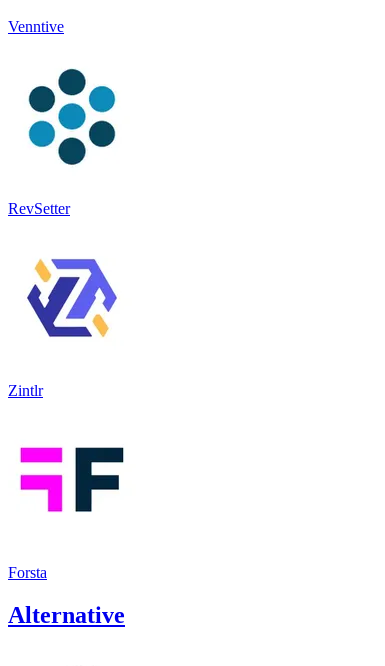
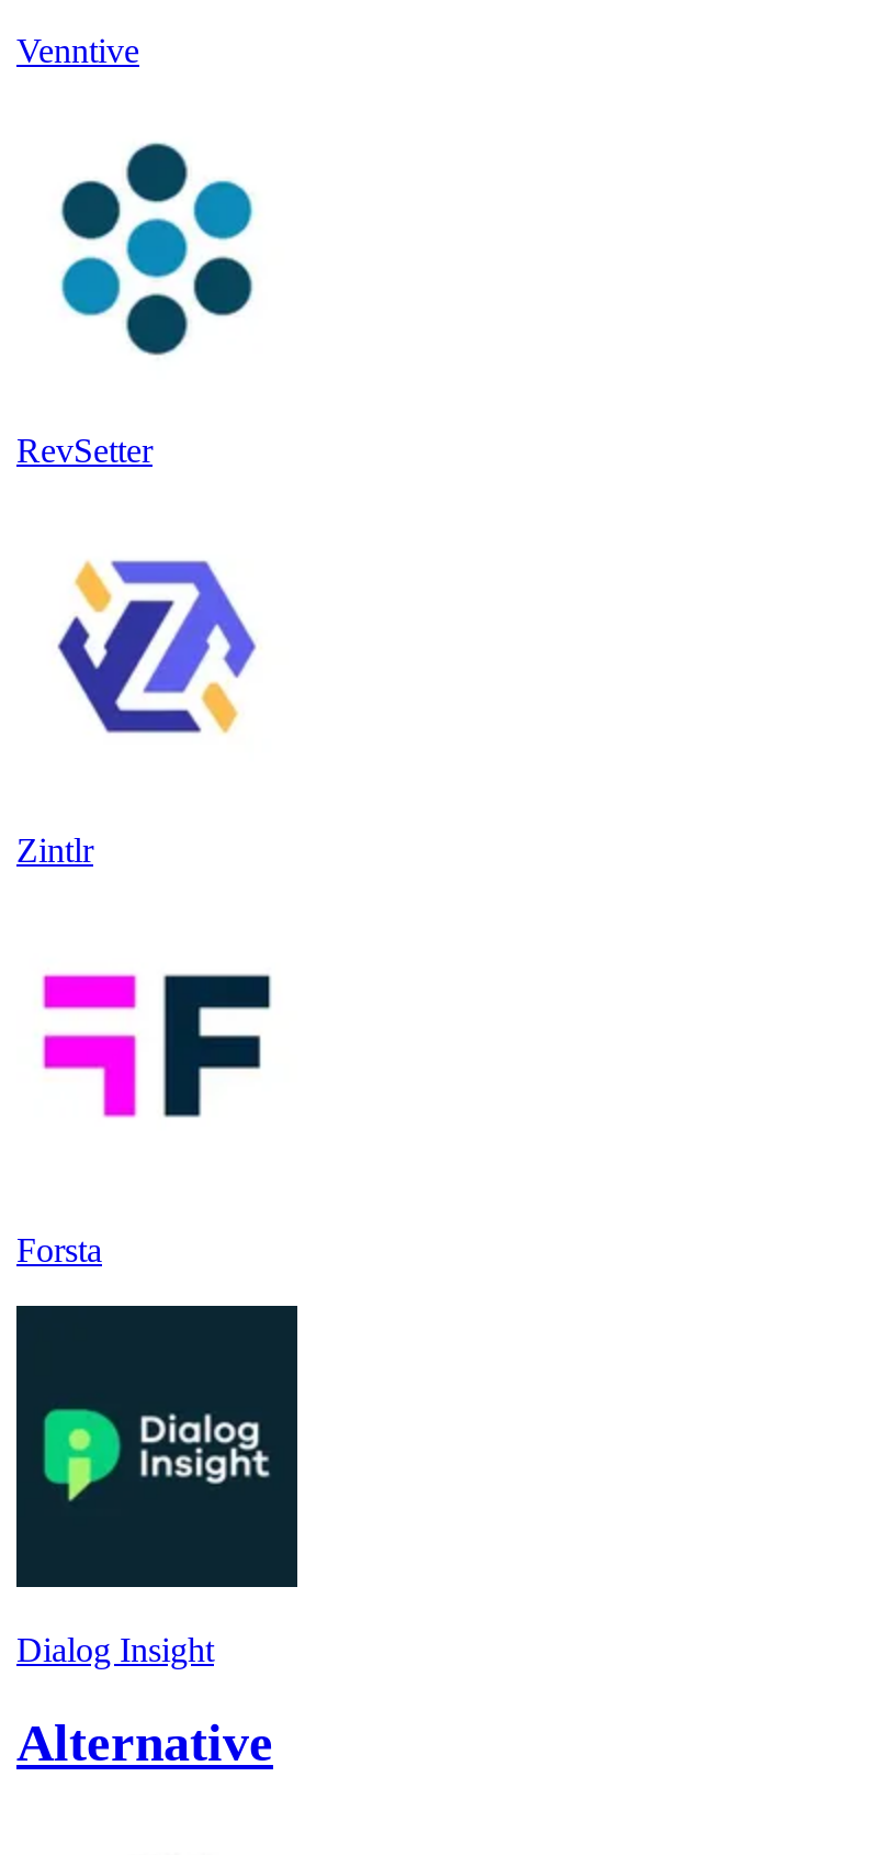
+ [image]
+ Dialog Insight
